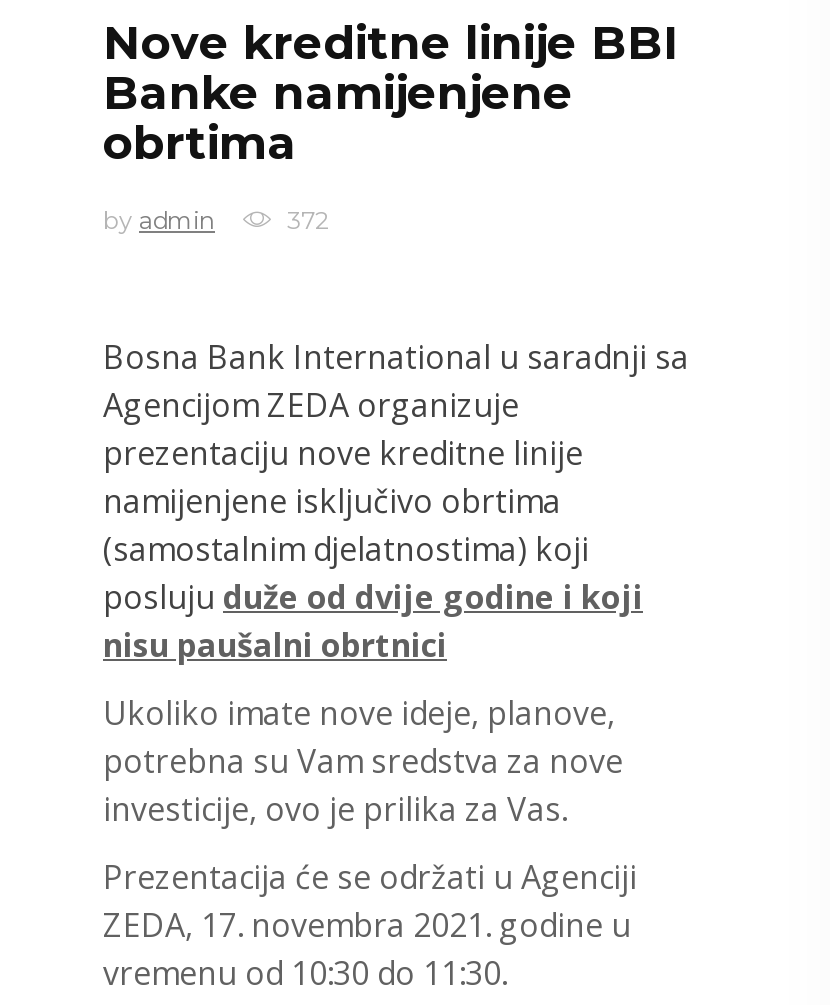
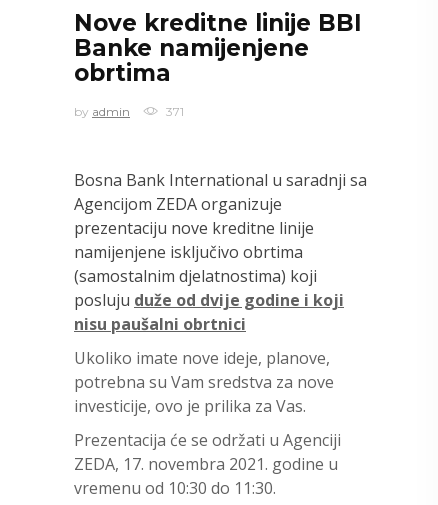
- 372
+ 371
